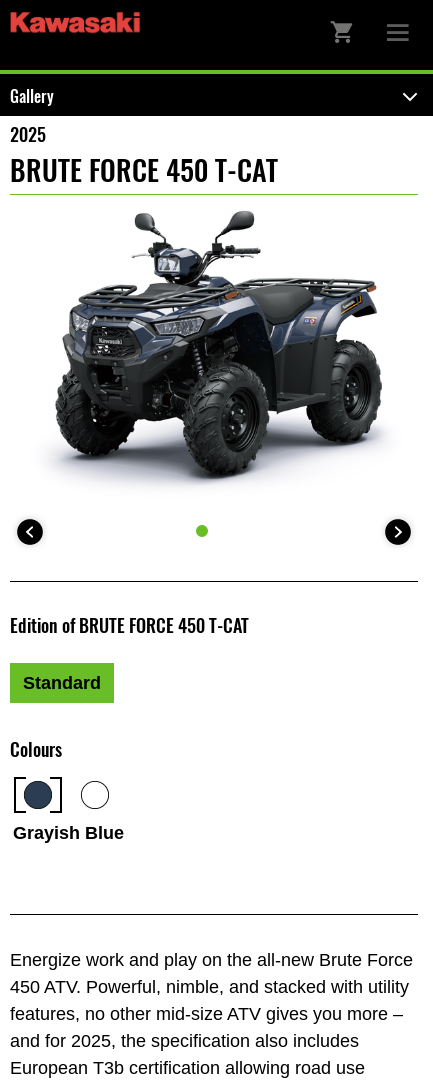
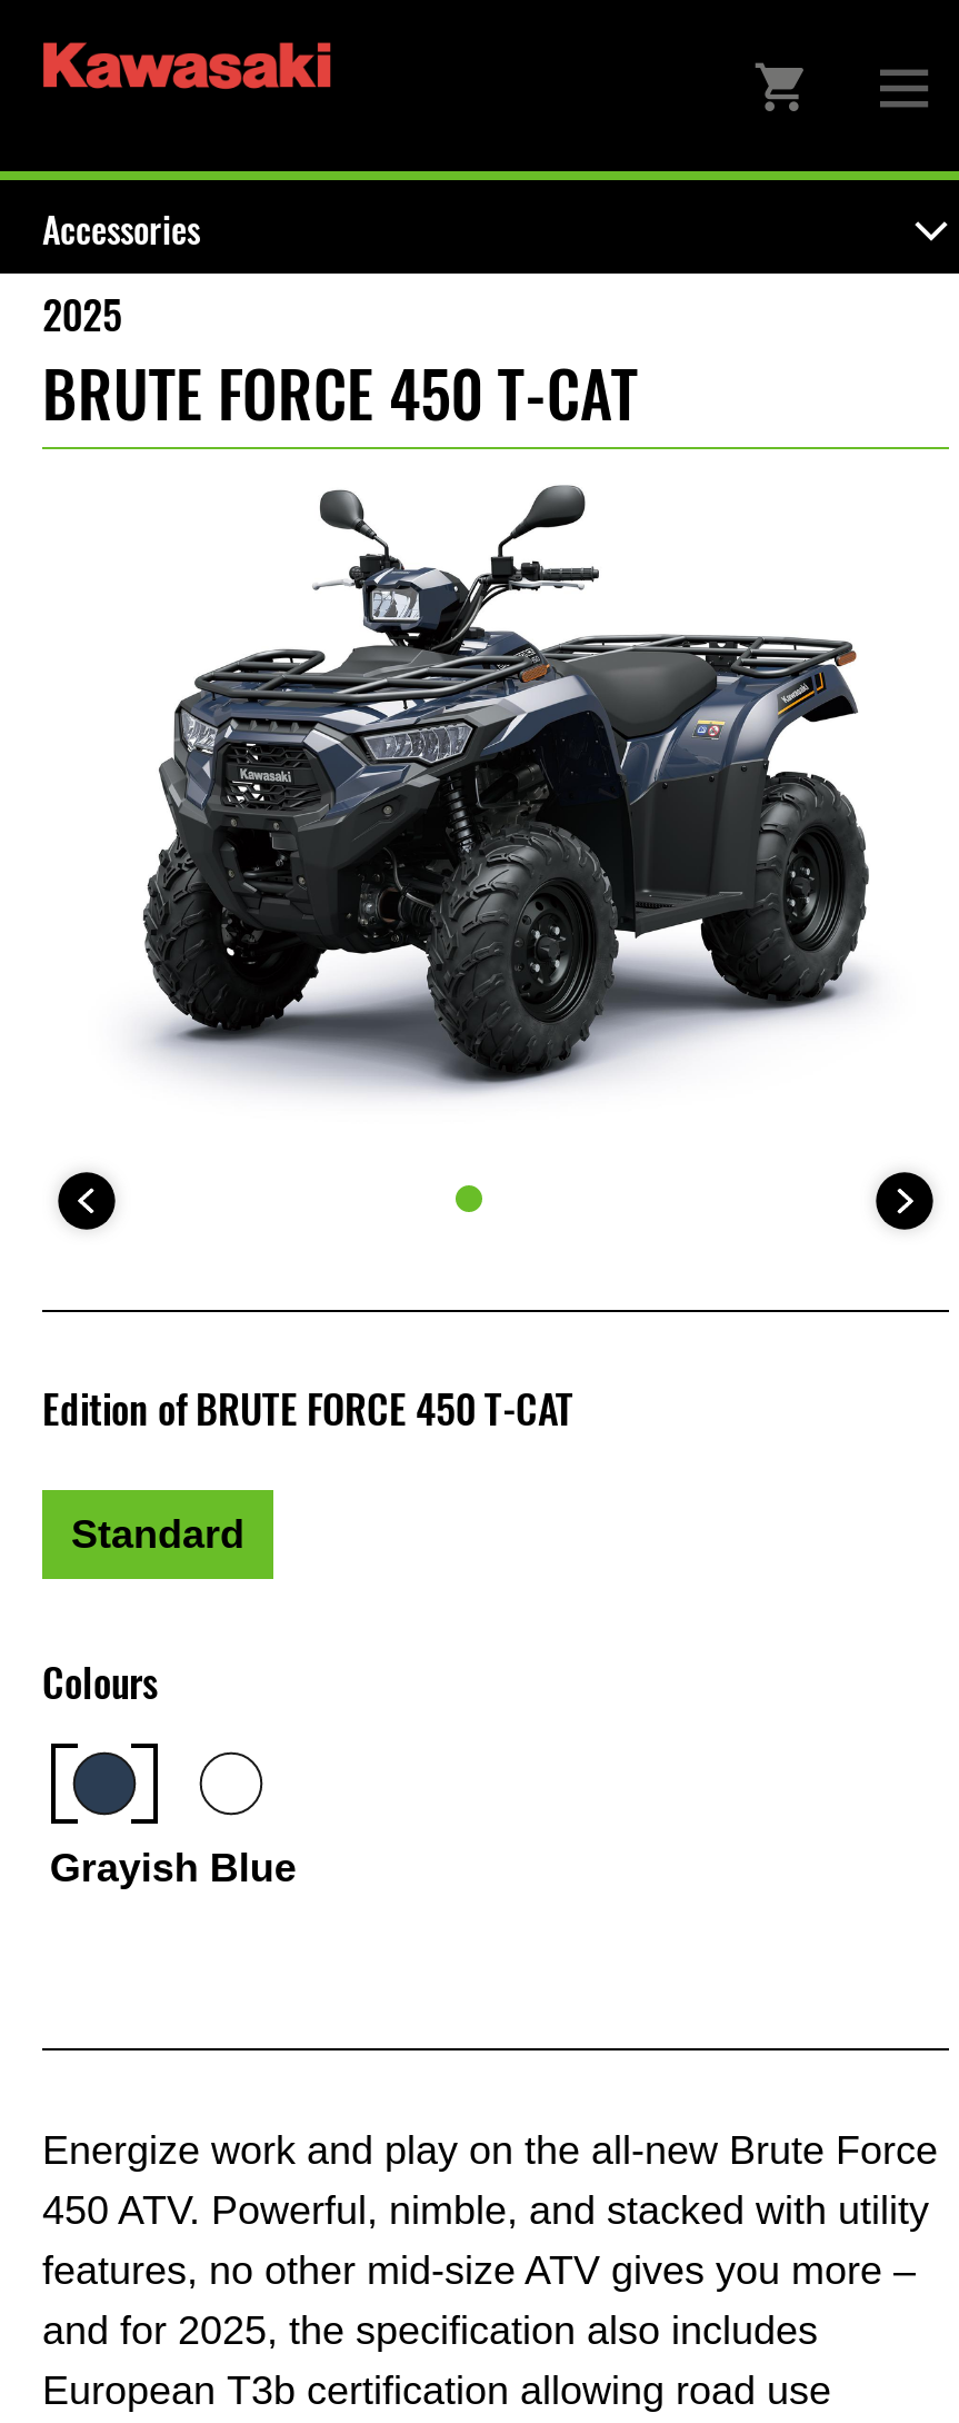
- Gallery
+ Accessories
